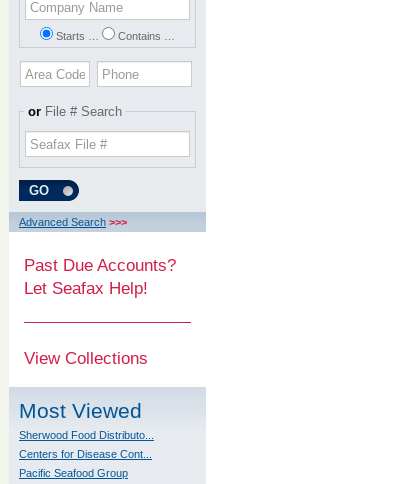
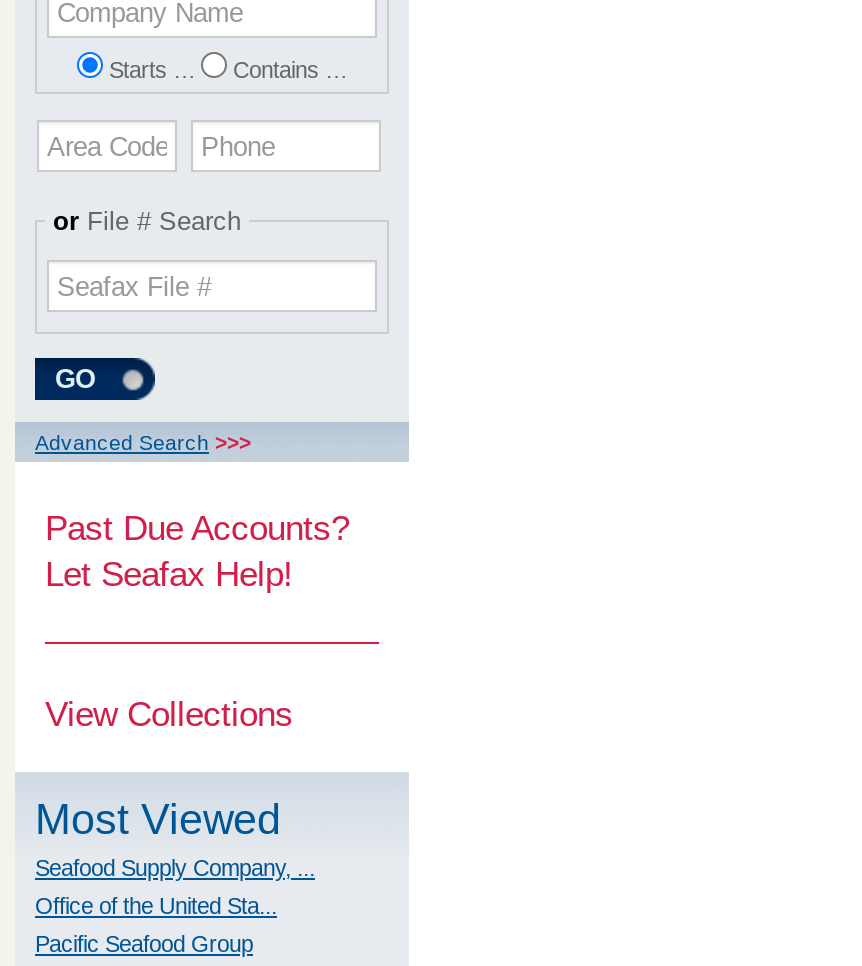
- Sherwood Food Distributo...
+ Seafood Supply Company, ...

- Centers for Disease Cont...
+ Office of the United Sta...
